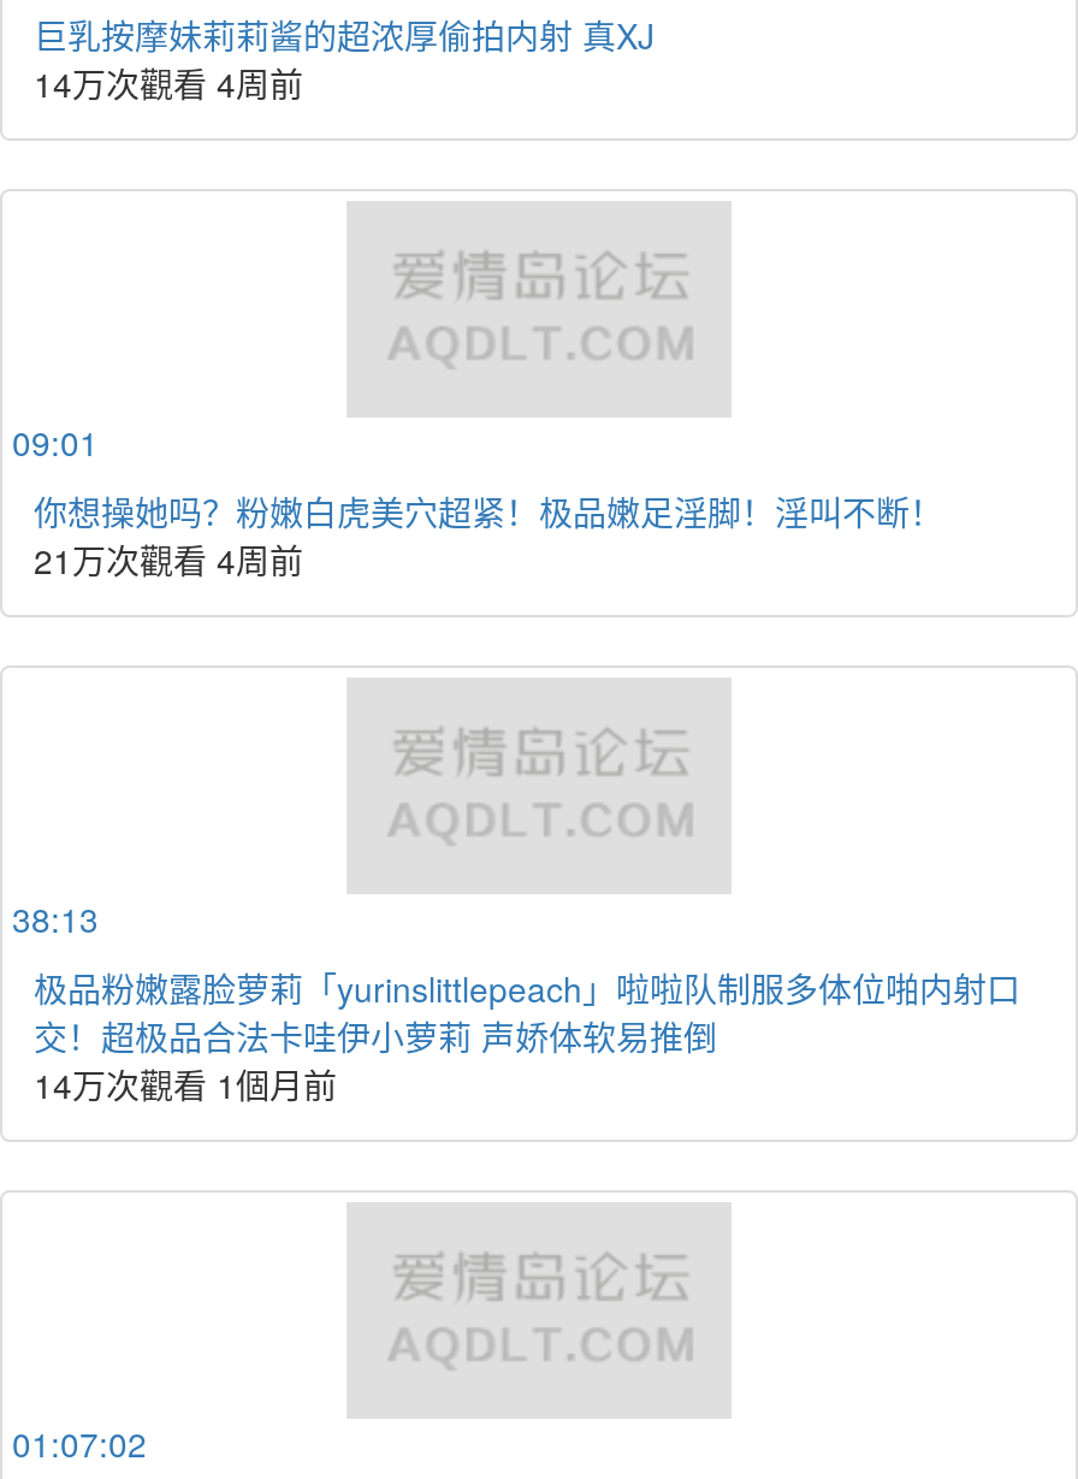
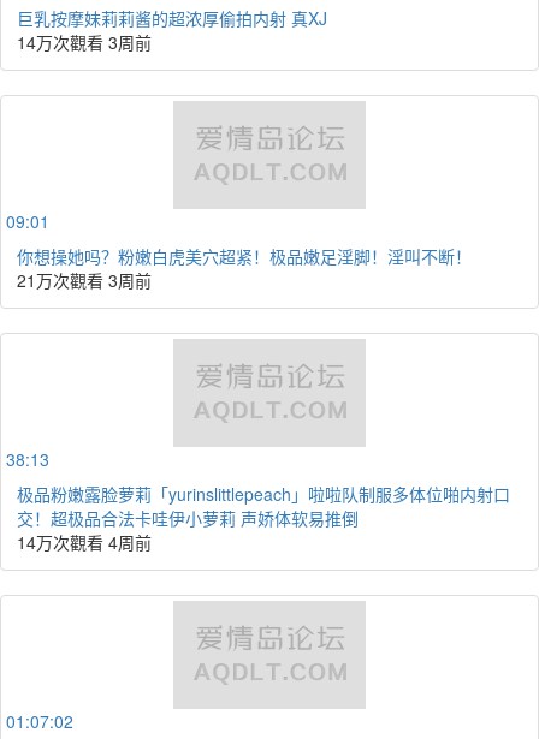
moved down: 14万次觀看 4周前

+ 14万次觀看 3周前

- 21万次觀看 4周前
+ 21万次觀看 3周前

- 14万次觀看 1個月前
